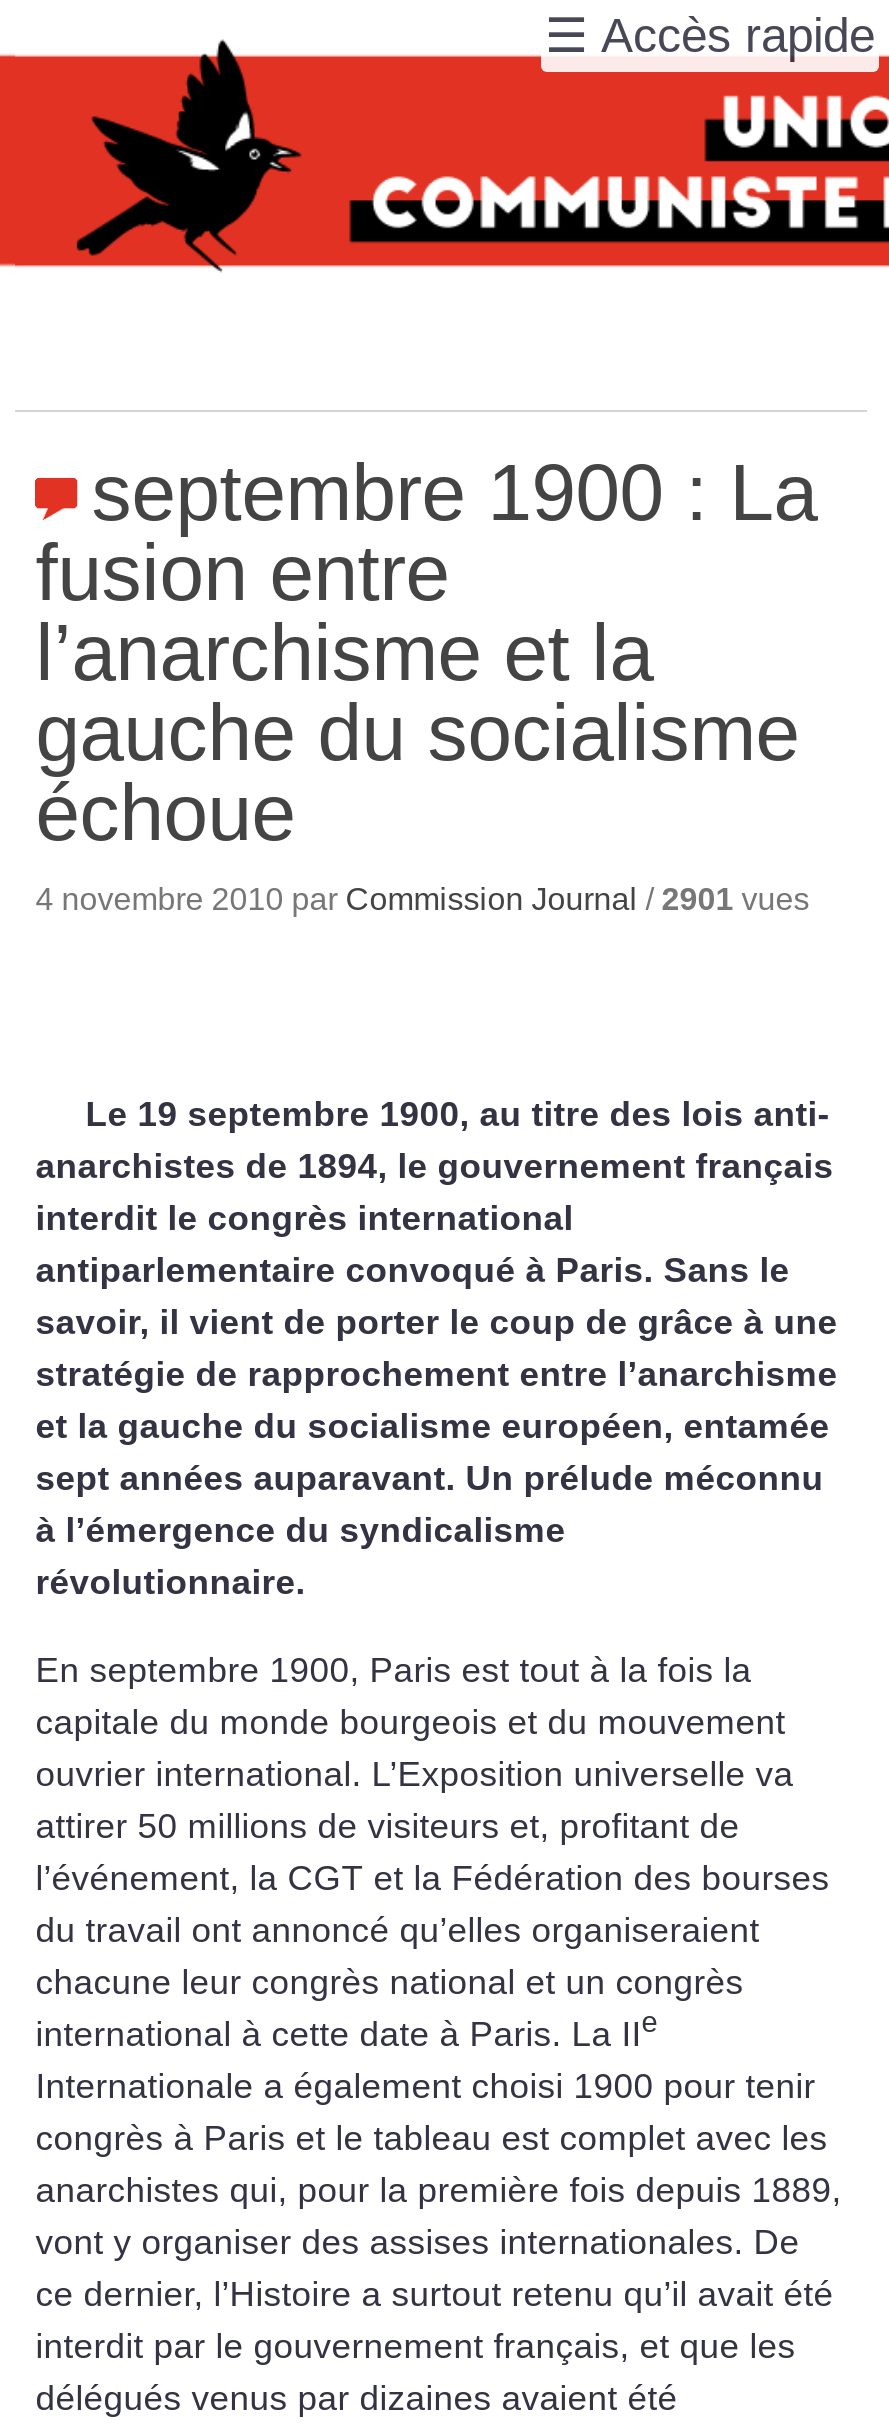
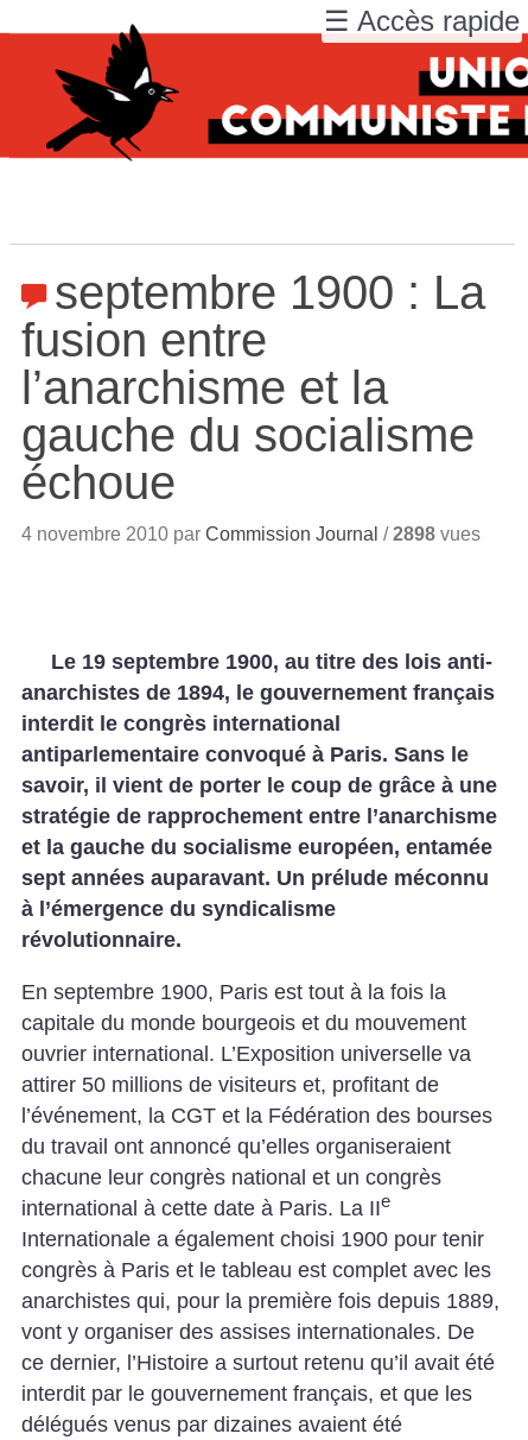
- 4 novembre 2010 par Commission Journal / 2901 vues
+ 4 novembre 2010 par Commission Journal / 2898 vues
